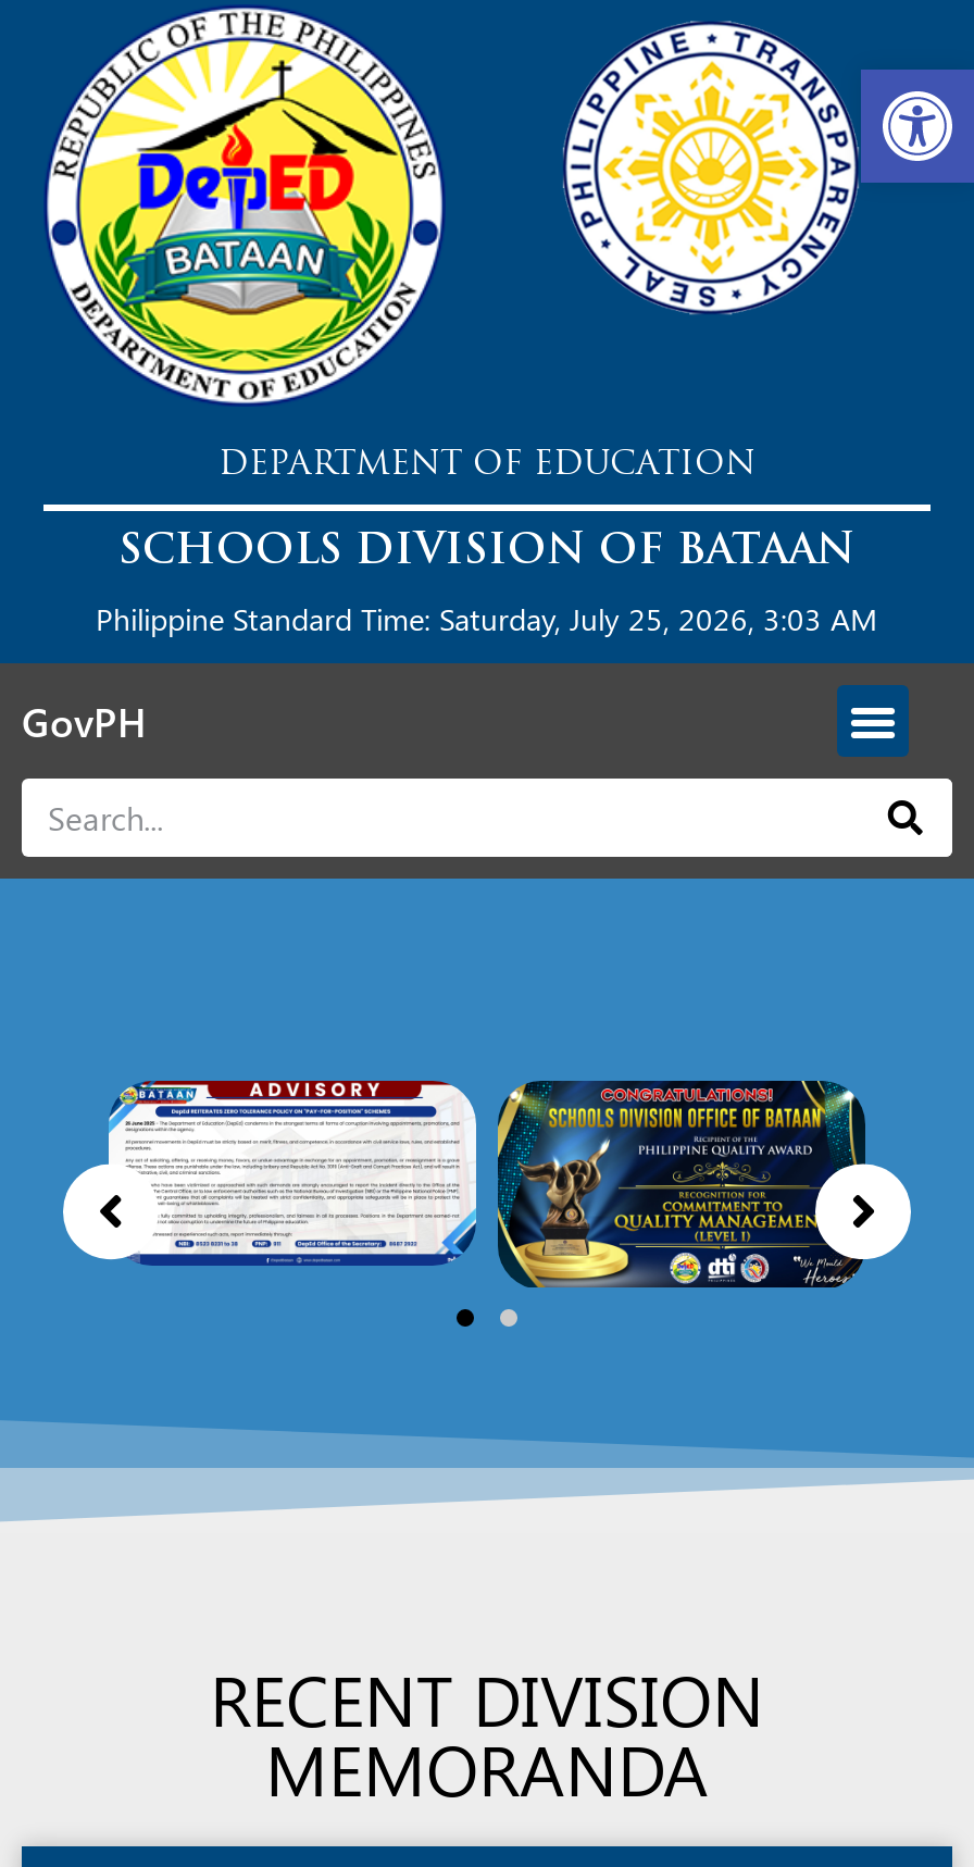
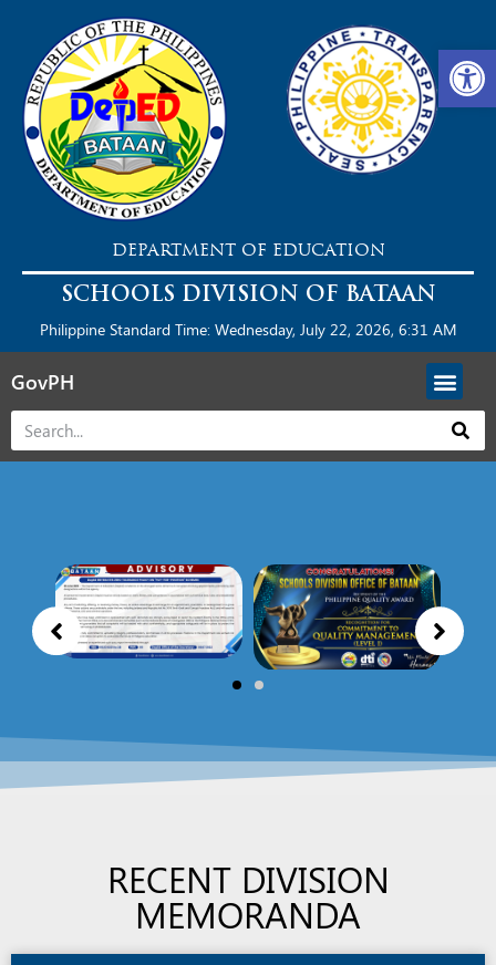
- Philippine Standard Time: Saturday, July 25, 2026, 3:03 AM
+ Philippine Standard Time: Wednesday, July 22, 2026, 6:31 AM
